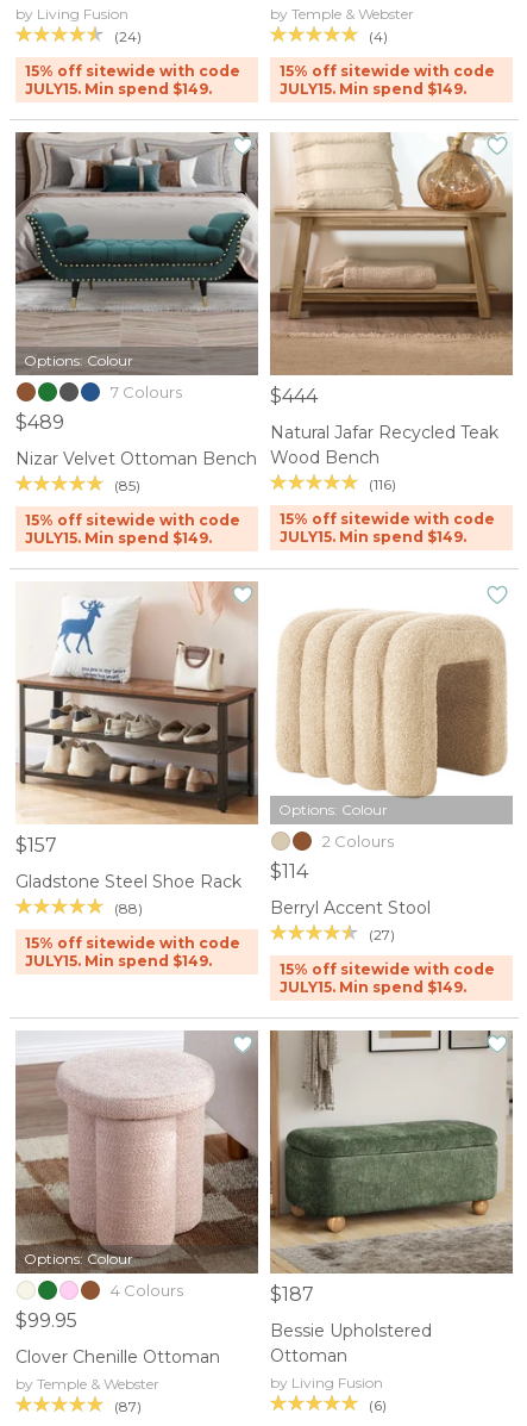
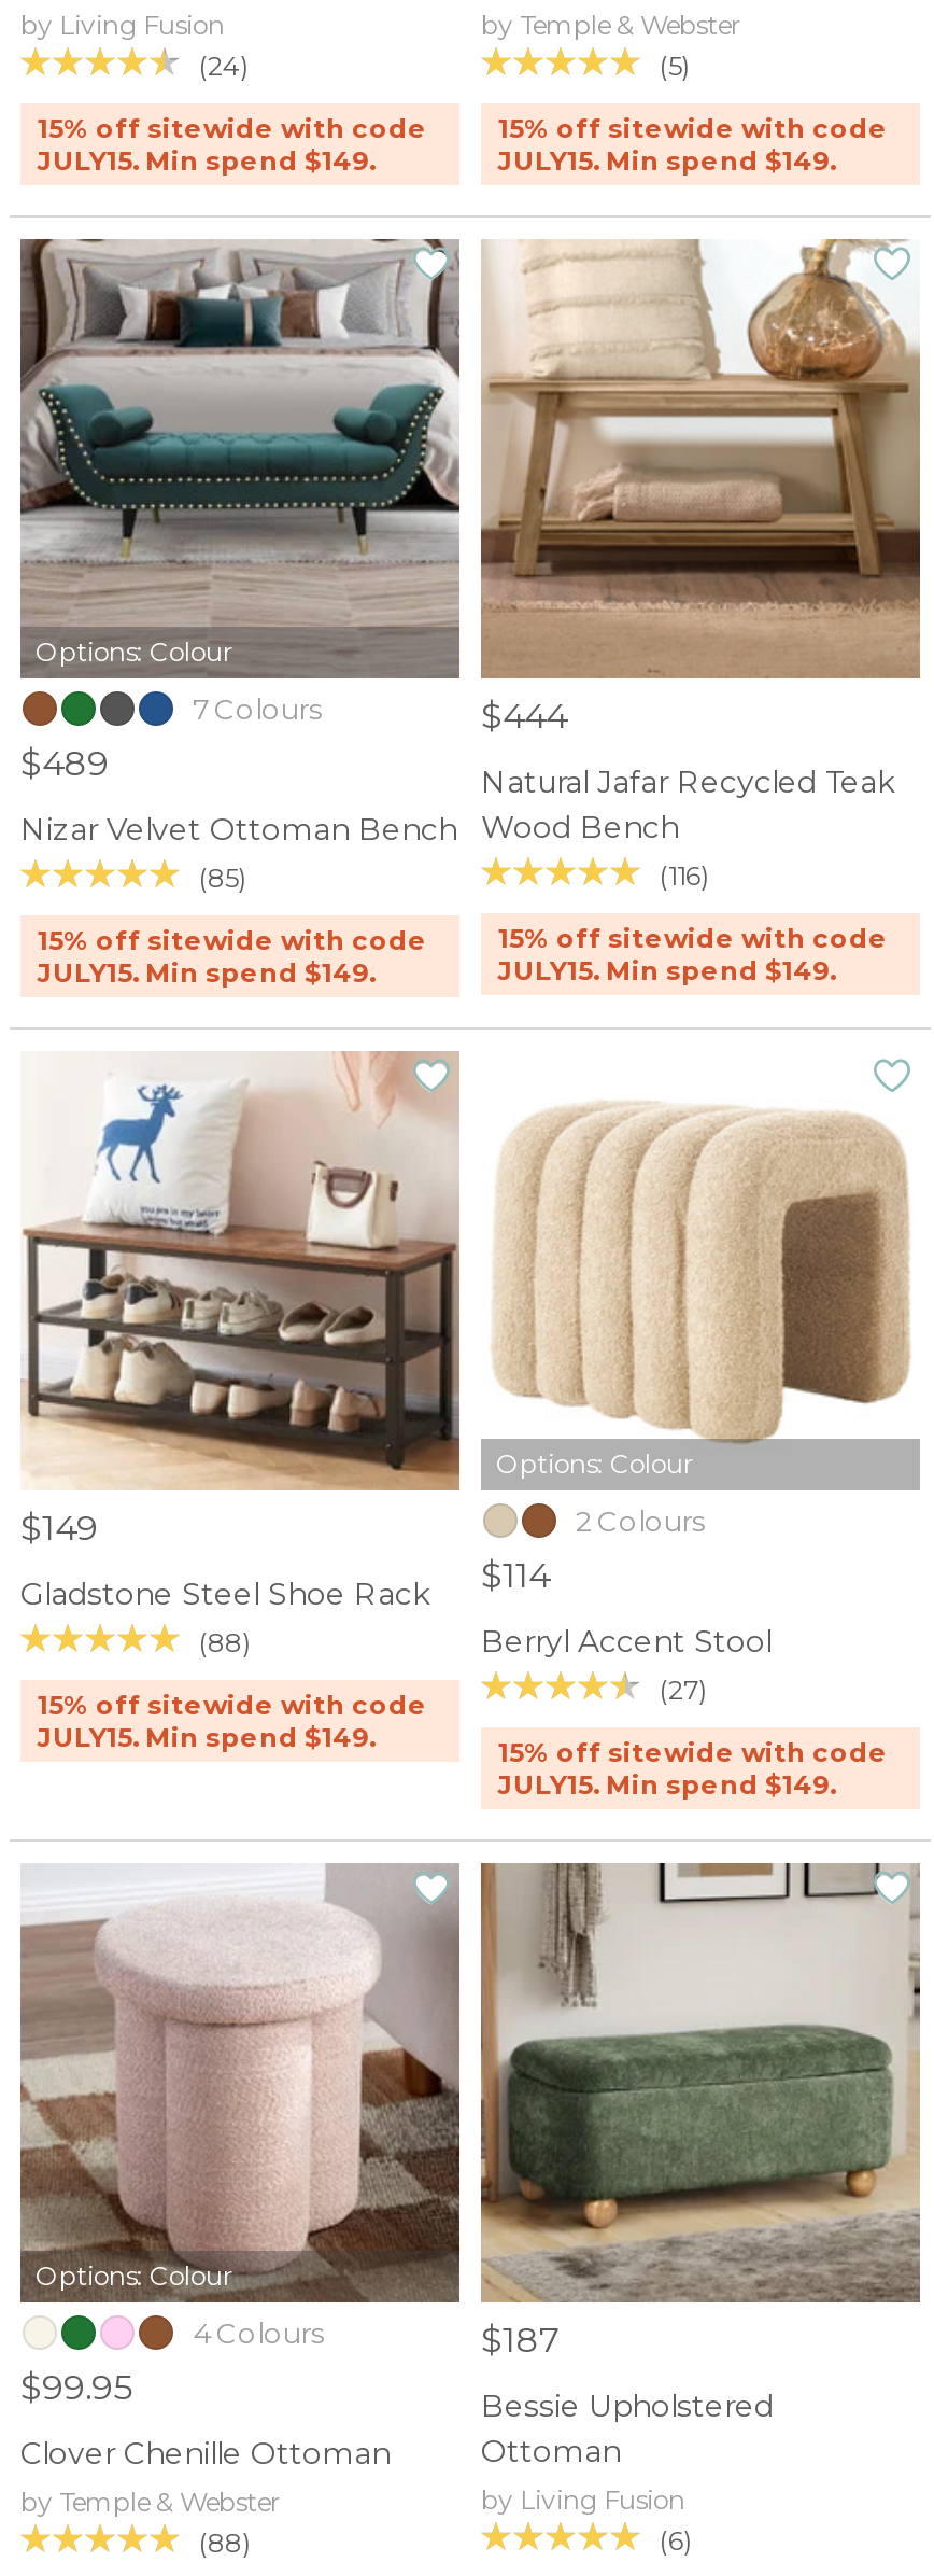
- (4)
+ (5)

- $157
+ $149

- (87)
+ (88)
